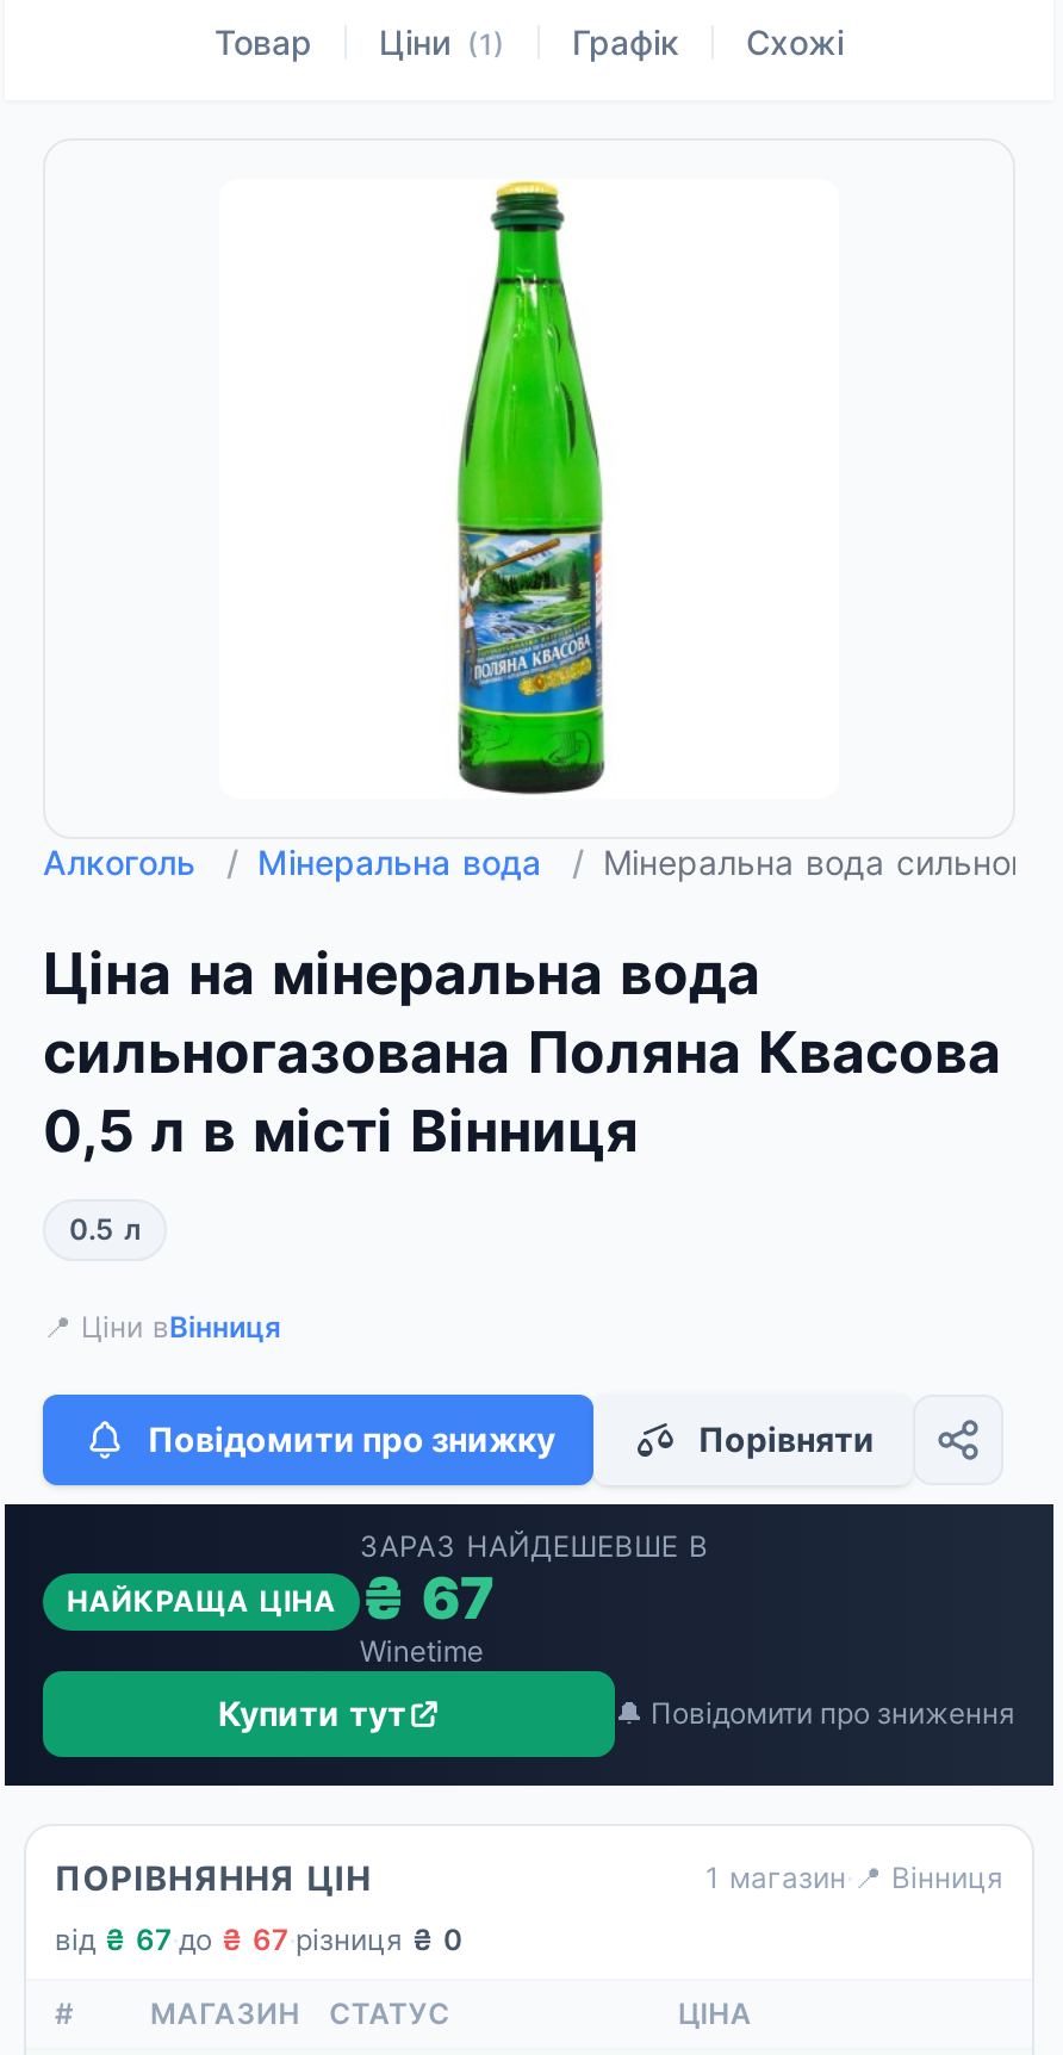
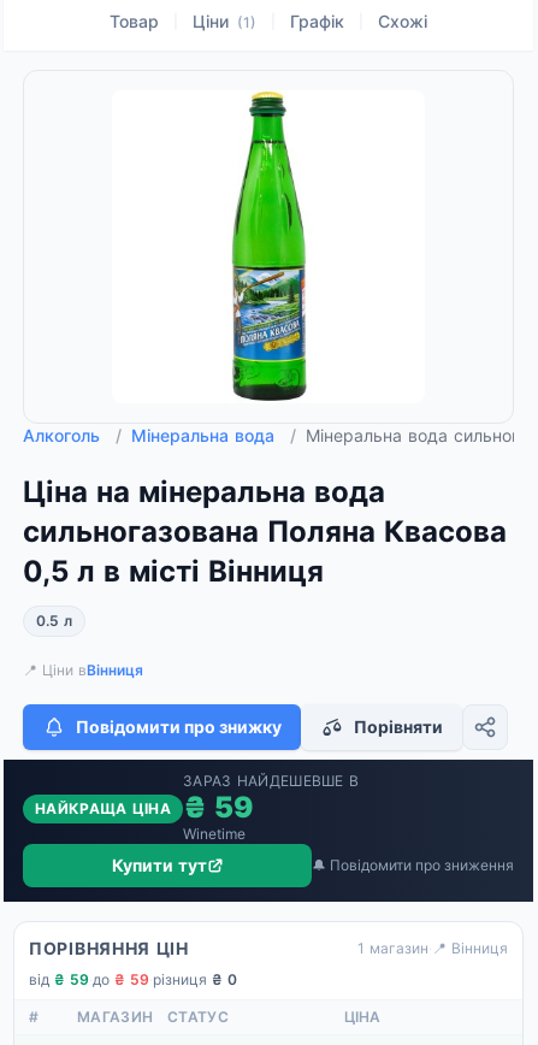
- НАЙКРАЩА ЦІНА ₴ 67
+ НАЙКРАЩА ЦІНА ₴ 59

- від ₴ 67 · до ₴ 67 · різниця ₴ 0
+ від ₴ 59 · до ₴ 59 · різниця ₴ 0
